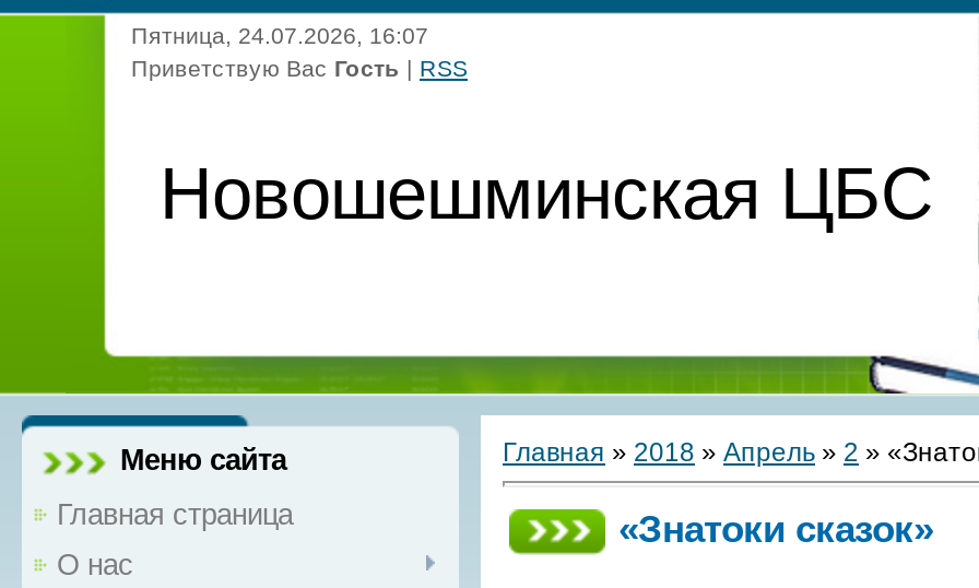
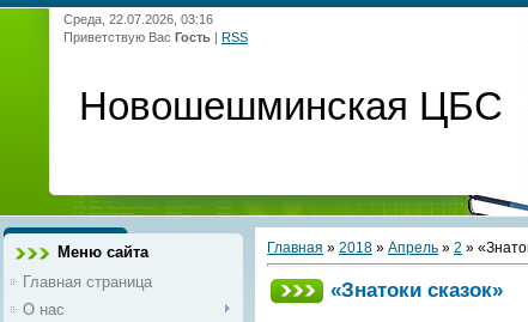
- Пятница, 24.07.2026, 16:07
+ Среда, 22.07.2026, 03:16
